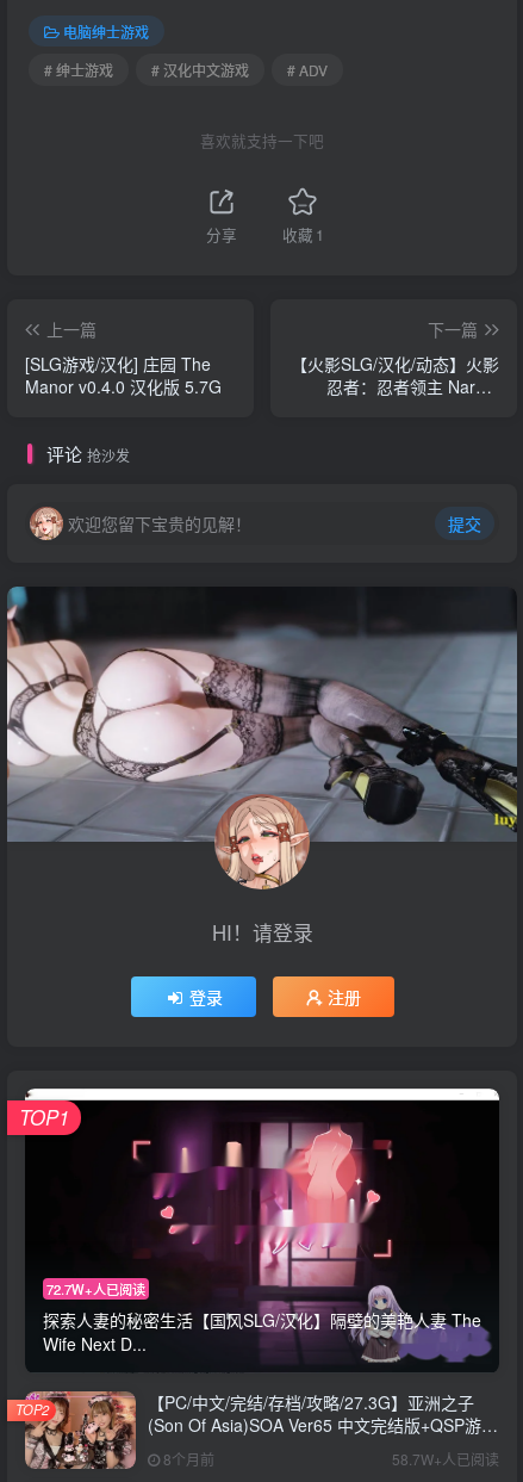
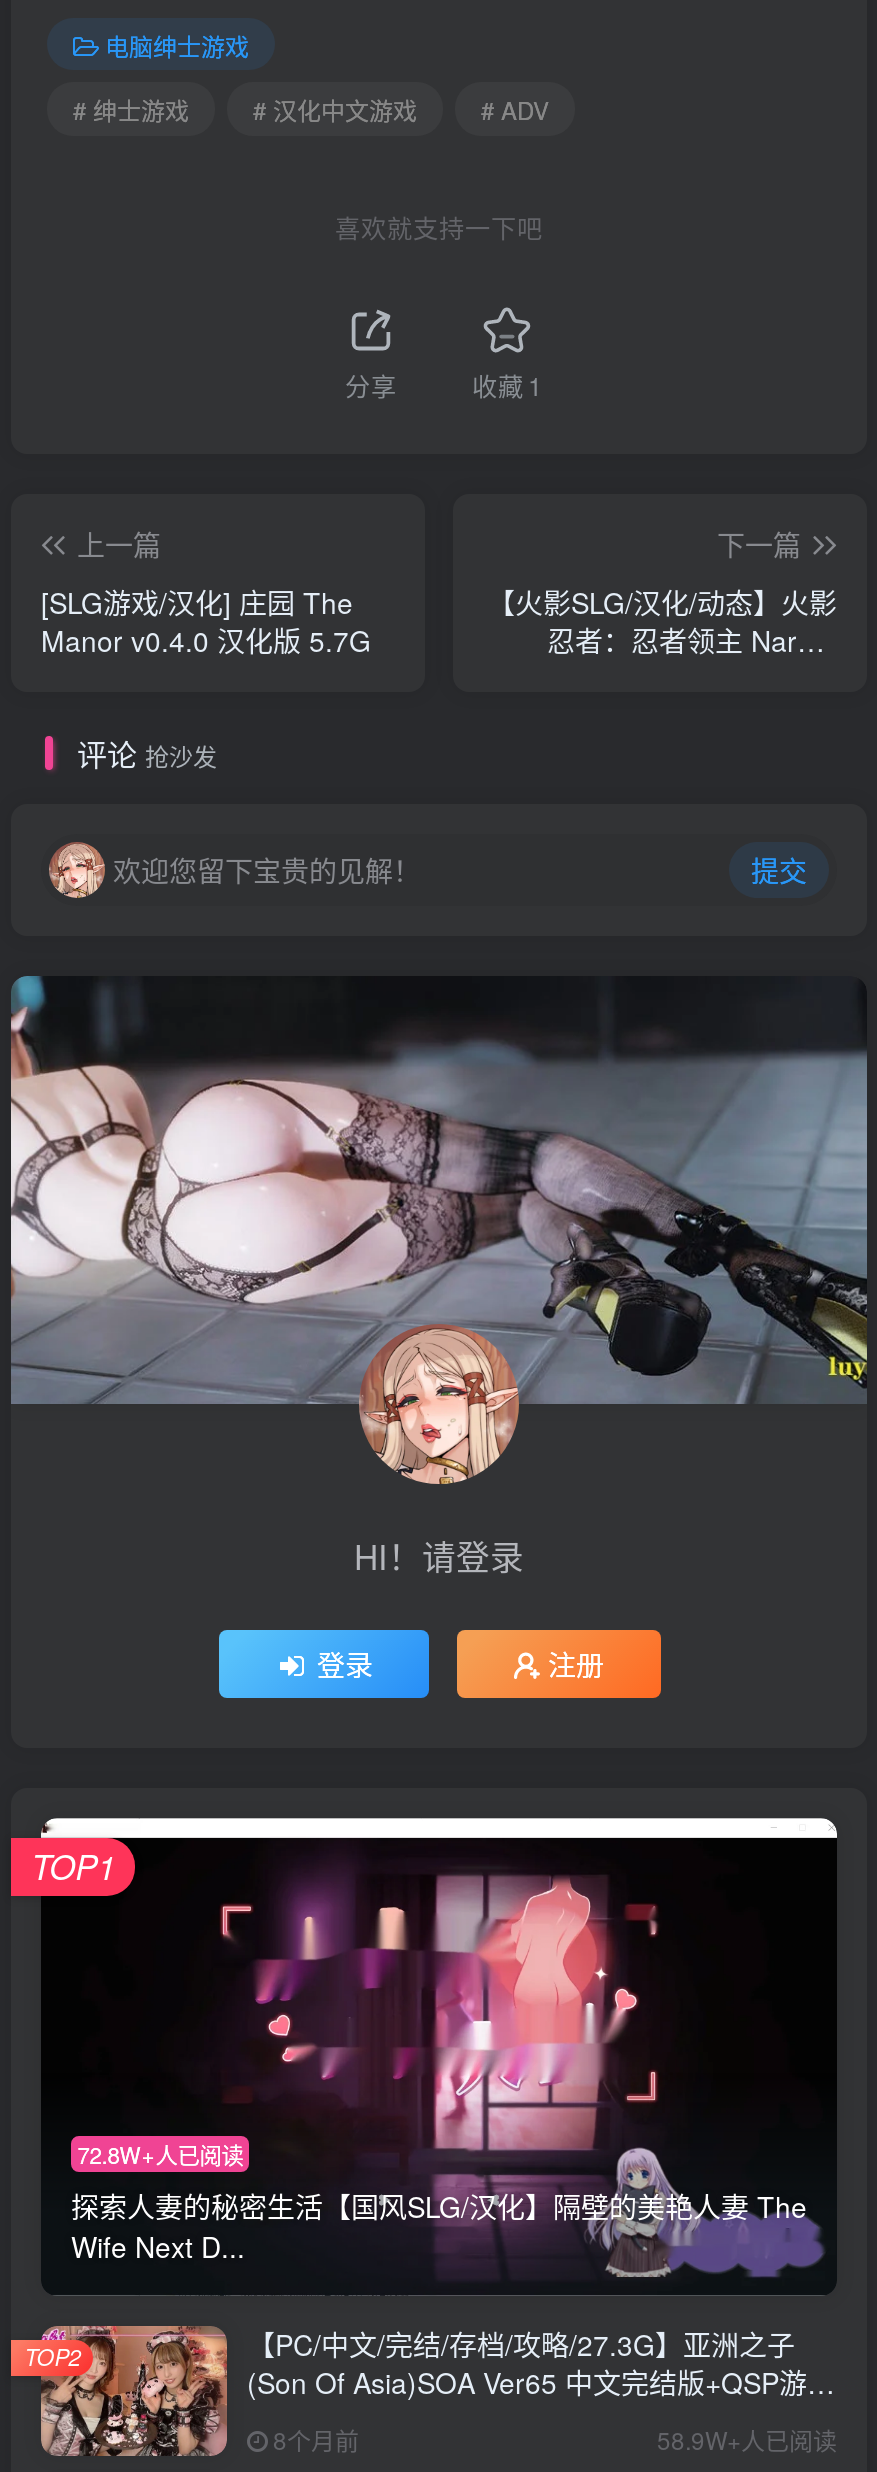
- 72.7W+人已阅读
+ 72.8W+人已阅读

- 58.7W+人已阅读
+ 58.9W+人已阅读
